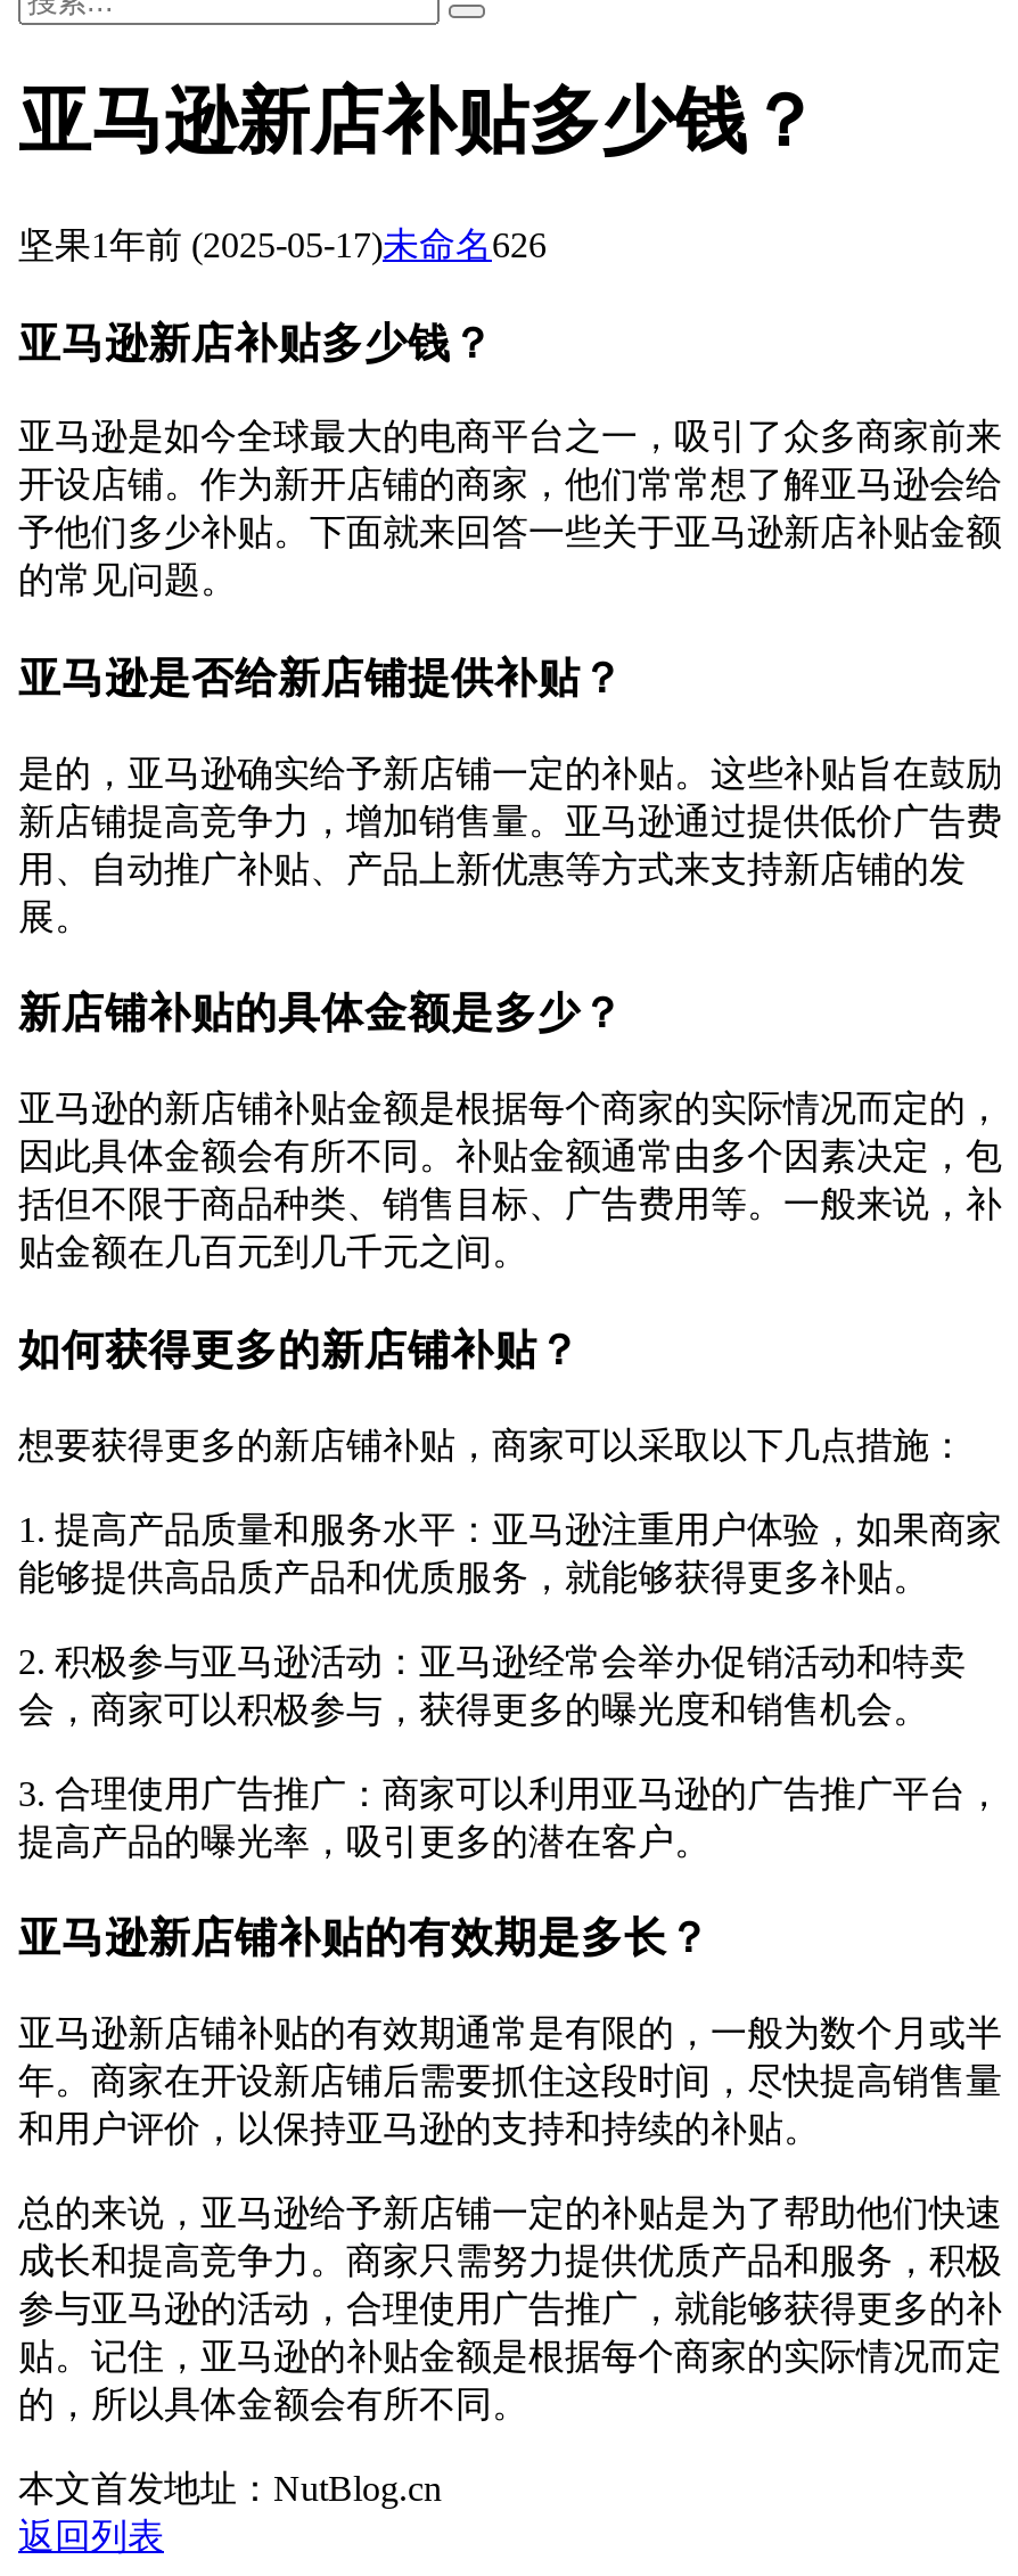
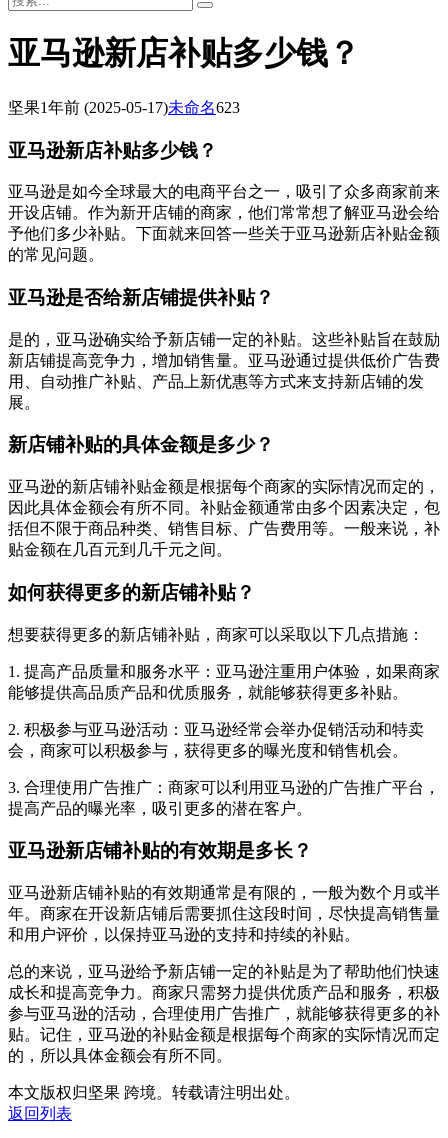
- 坚果1年前(2025-05-17)未命名626
+ 坚果1年前(2025-05-17)未命名623

- 本文首发地址：NutBlog.cn
+ 本文版权归坚果 跨境。转载请注明出处。
